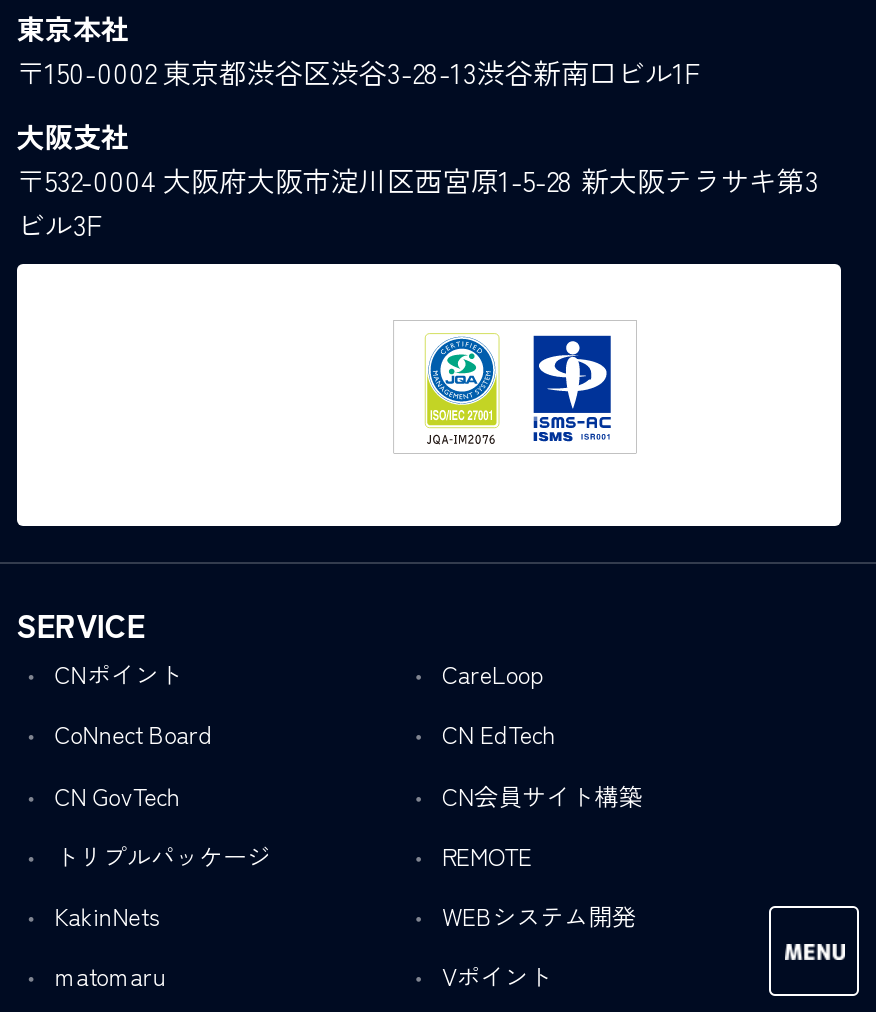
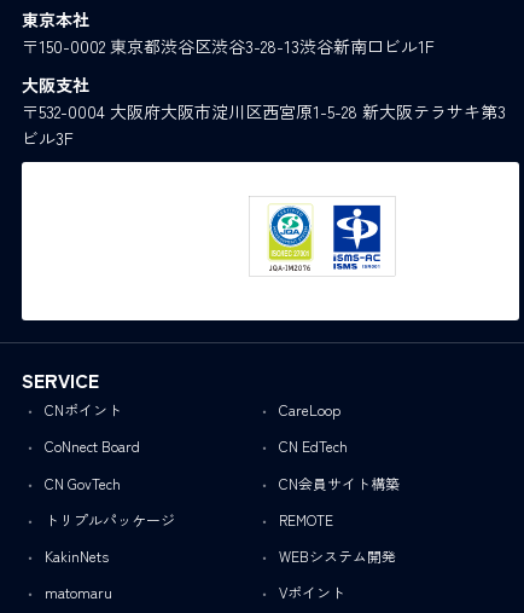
- [image]
